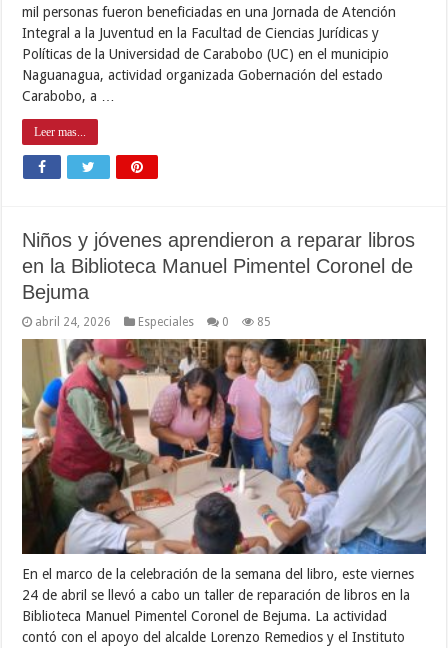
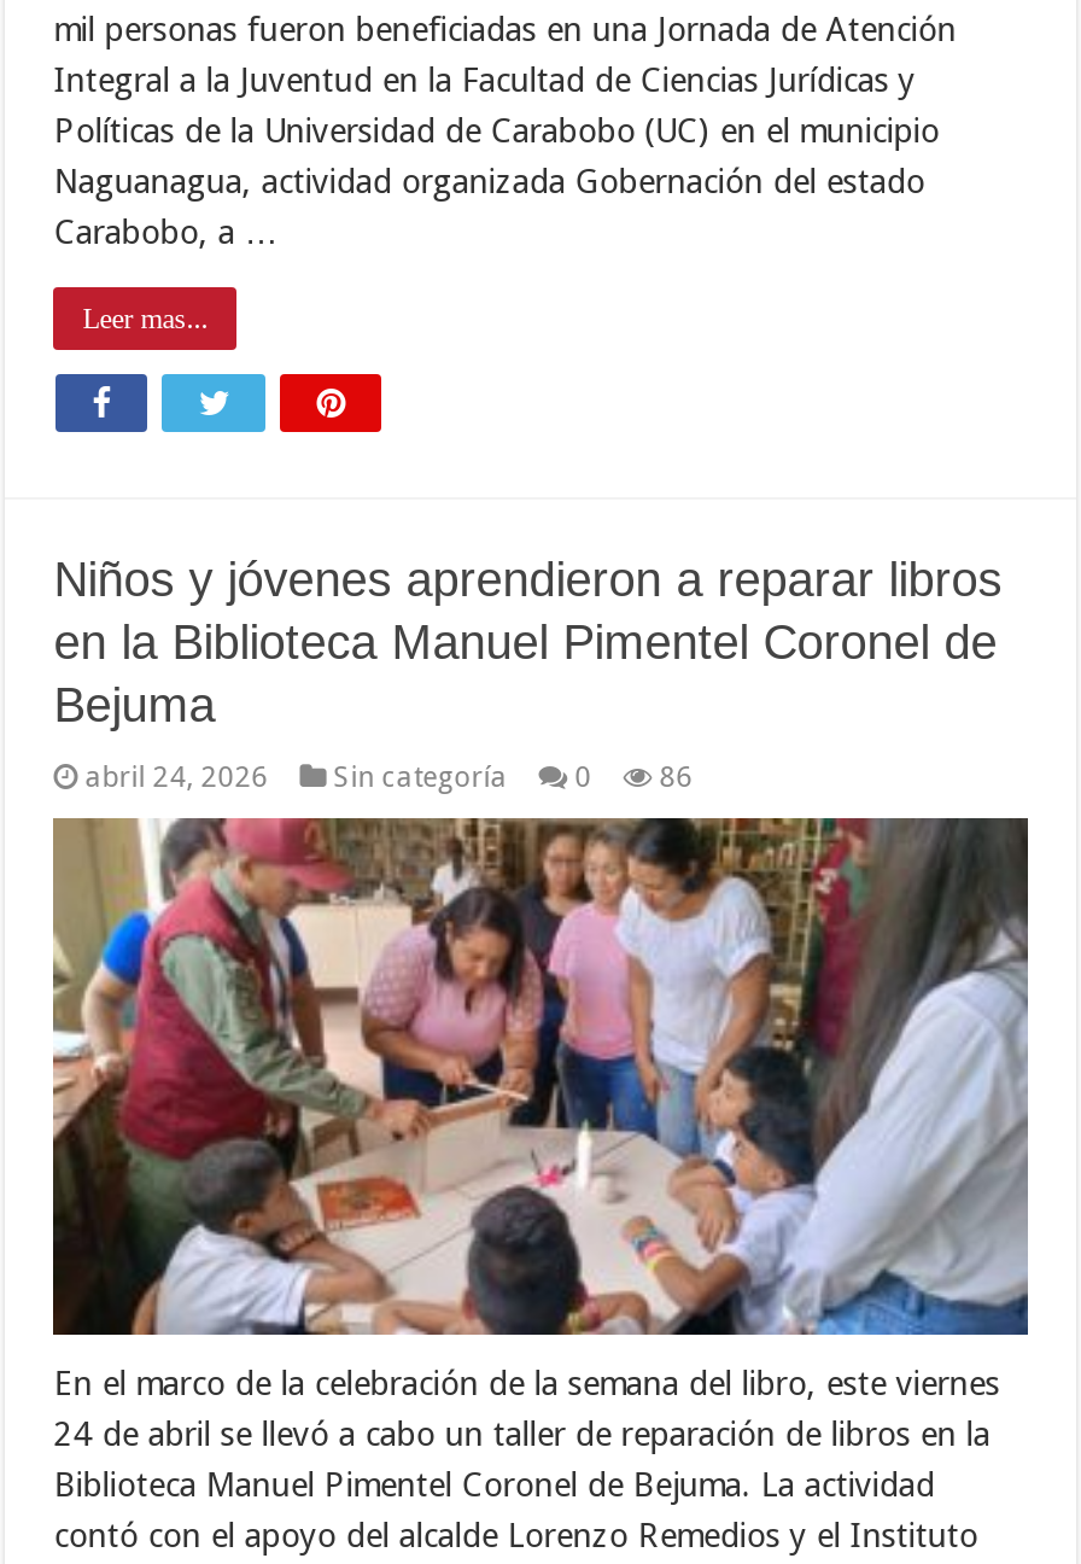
- Especiales
+ Sin categoría

- 85
+ 86
